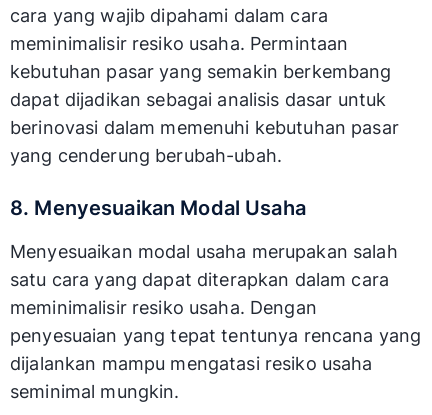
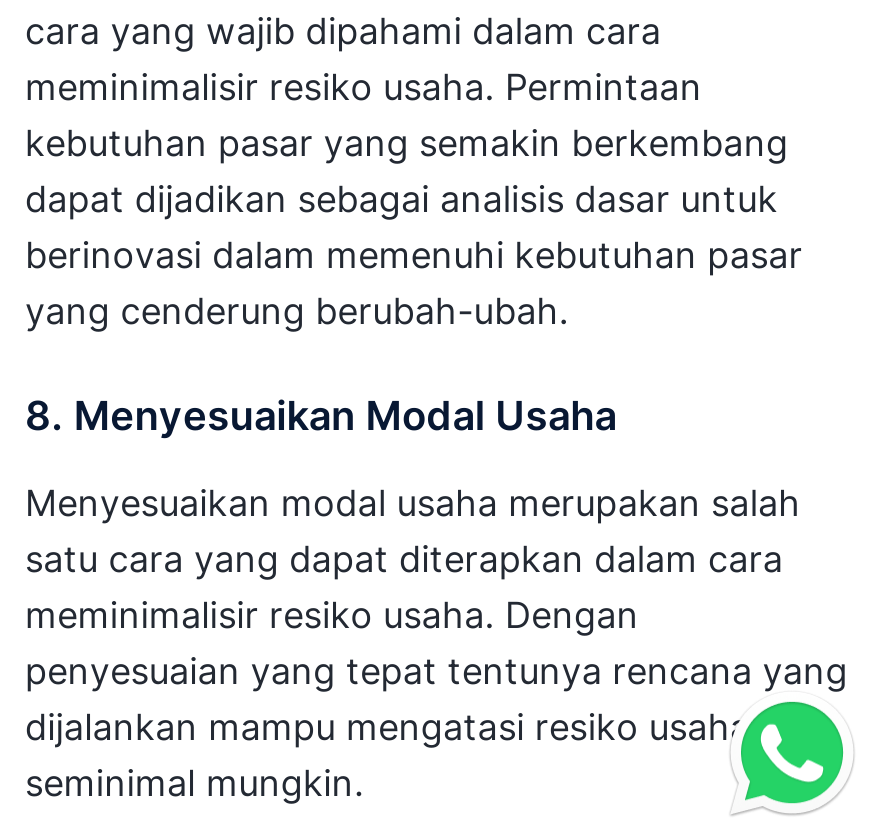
+ [image]
